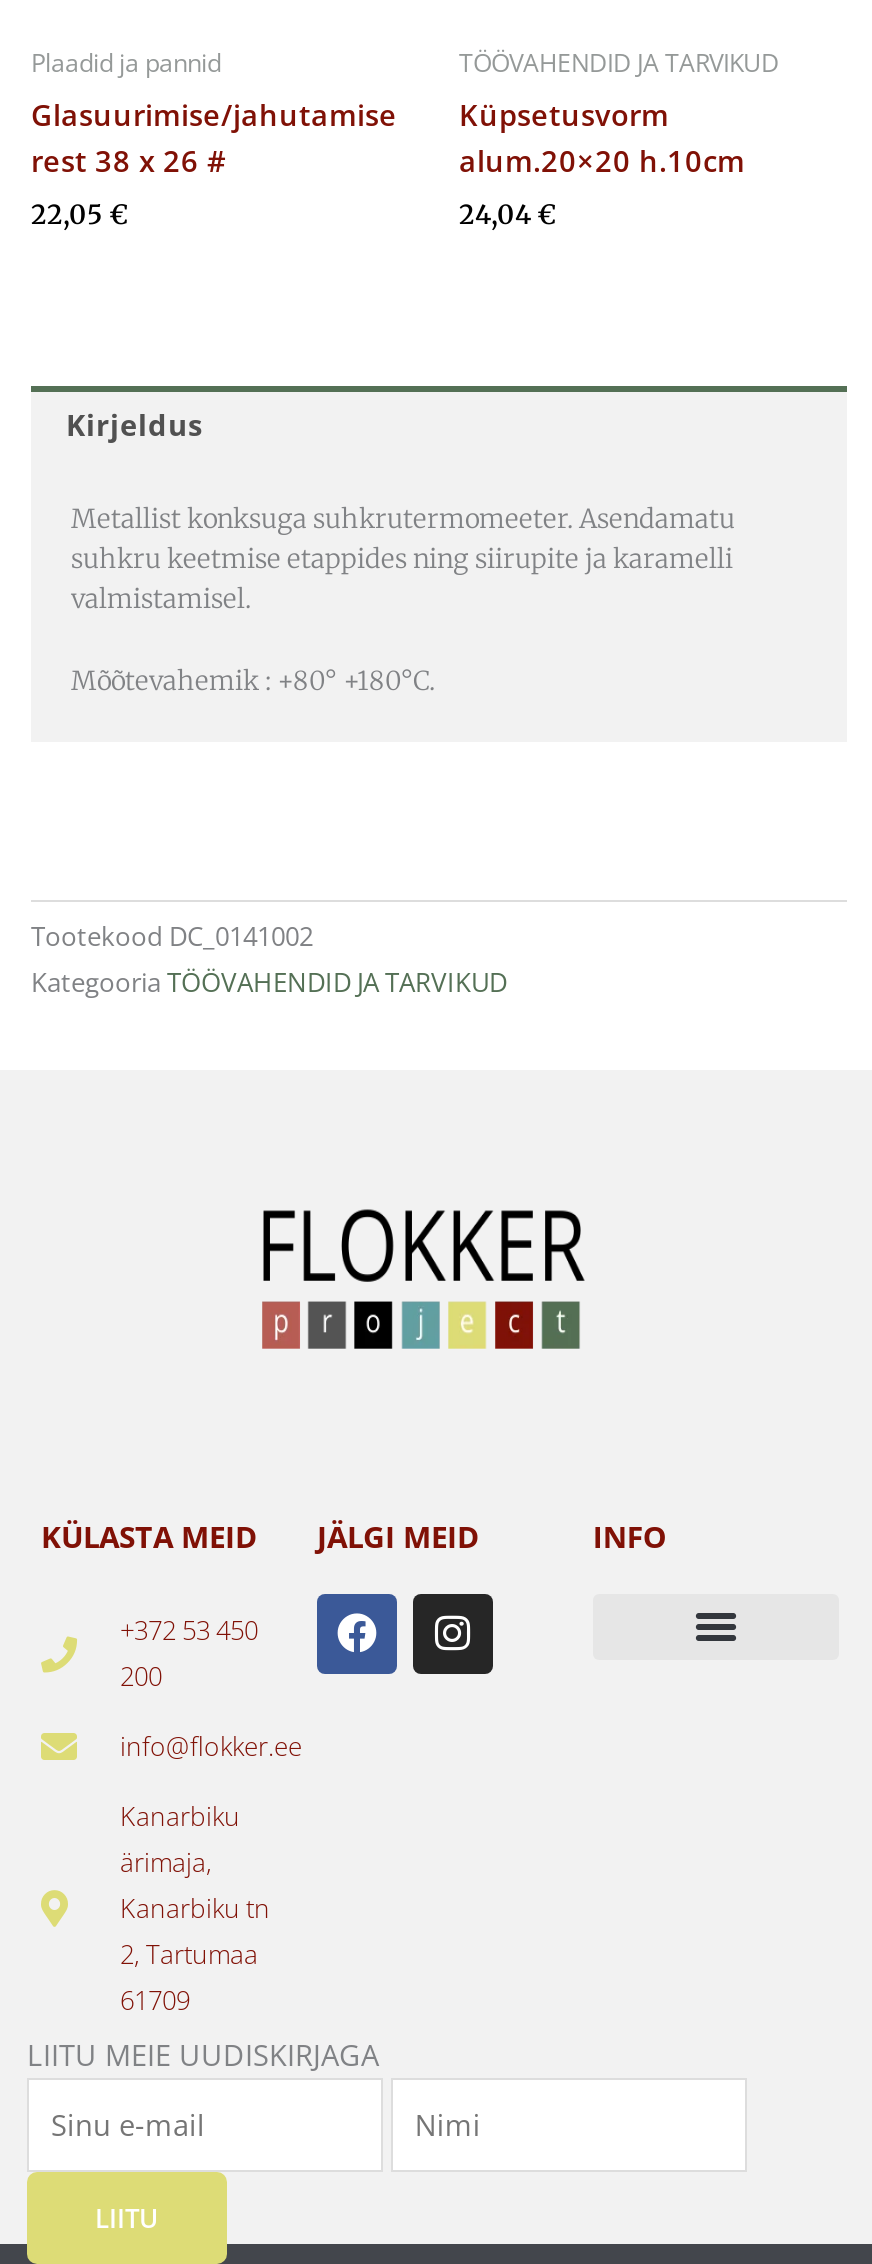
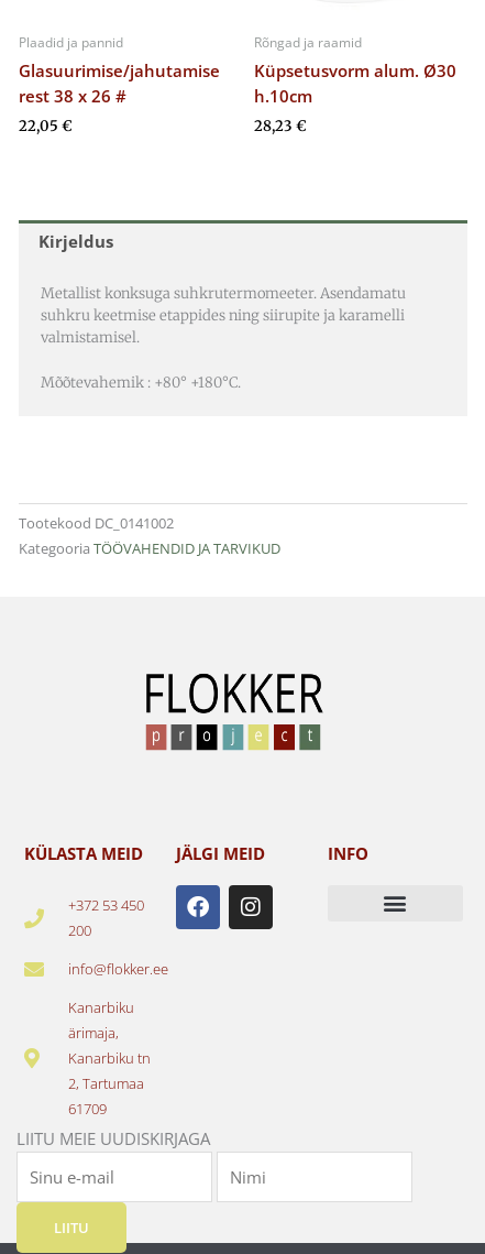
- TÖÖVAHENDID JA TARVIKUD
- Küpsetusvorm
- alum.20×20 h.10cm
+ Rõngad ja raamid
+ Küpsetusvorm alum. Ø30
+ h.10cm

- 24,04 €
+ 28,23 €
